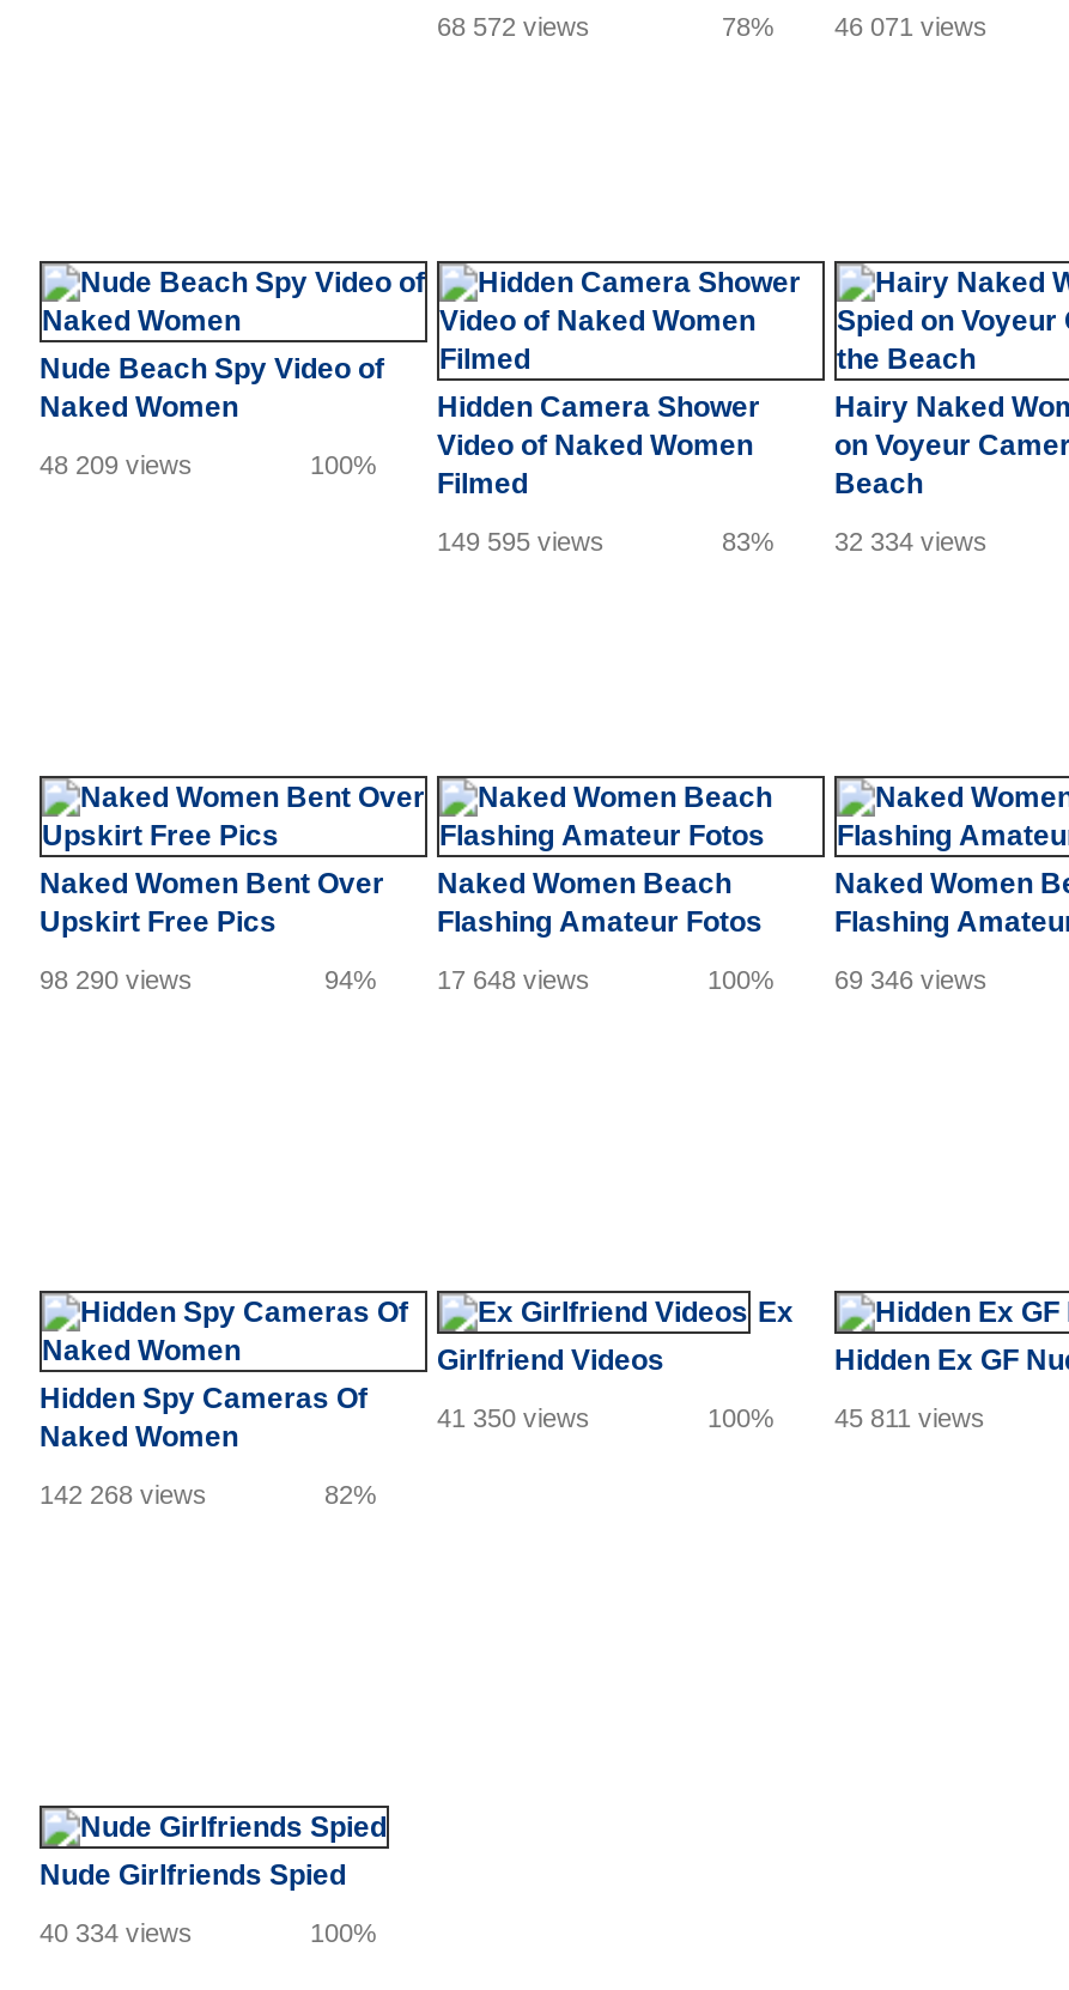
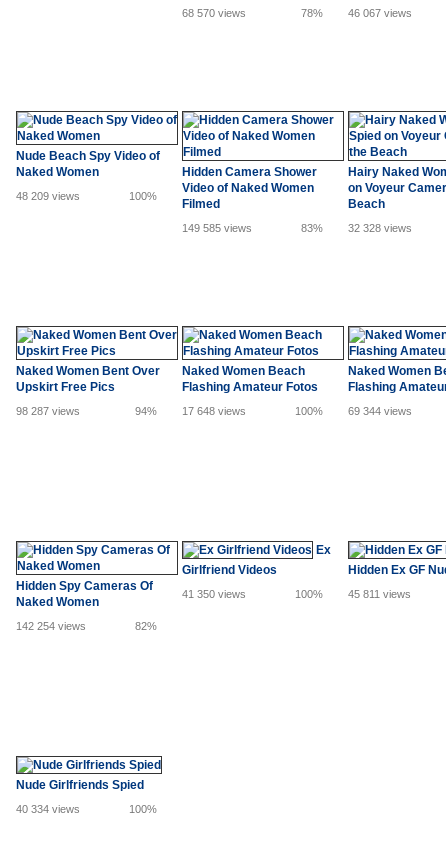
- 68 572 views
+ 68 570 views

- 46 071 views
+ 46 067 views

- 149 595 views
+ 149 585 views

- 32 334 views
+ 32 328 views

- 98 290 views
+ 98 287 views

- 69 346 views
+ 69 344 views

- 142 268 views
+ 142 254 views
